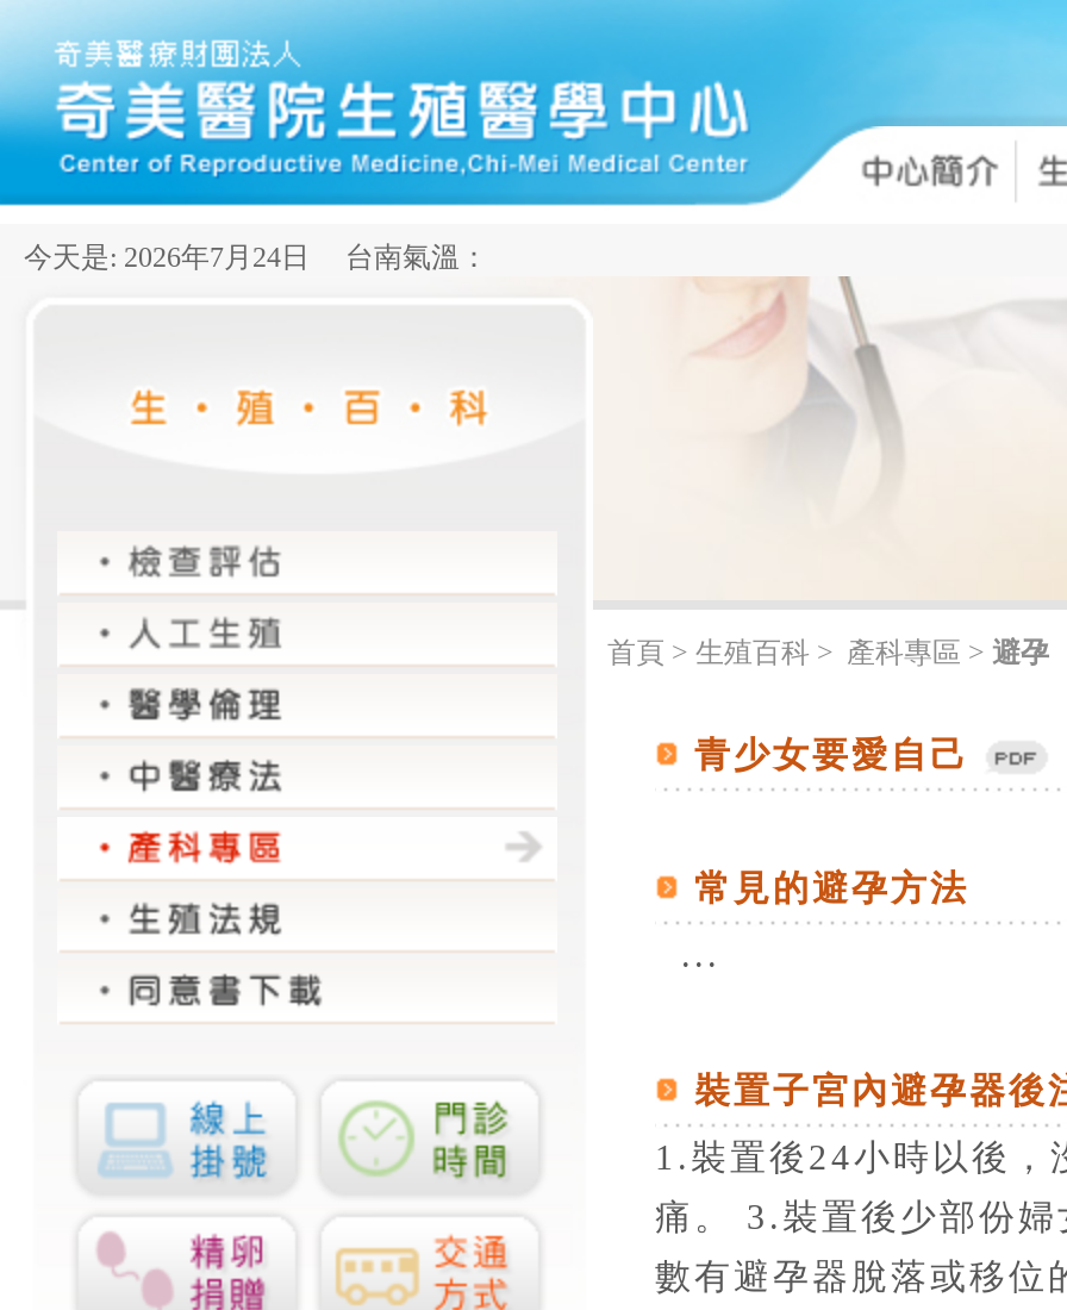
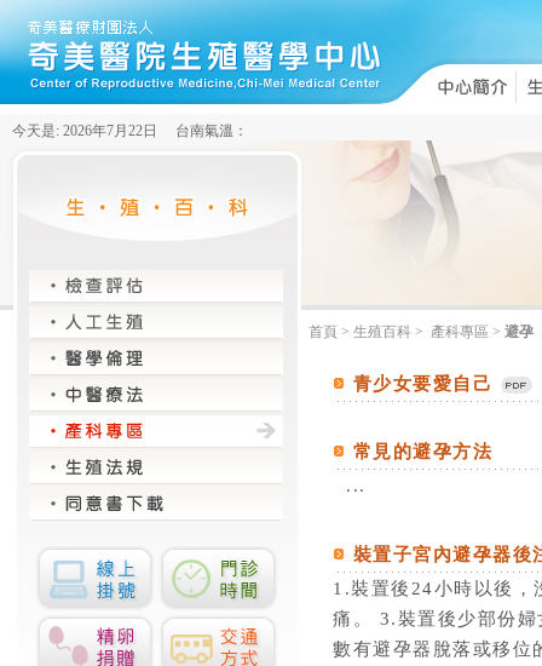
- 今天是: 2026年7月24日 台南氣溫：
+ 今天是: 2026年7月22日 台南氣溫：
